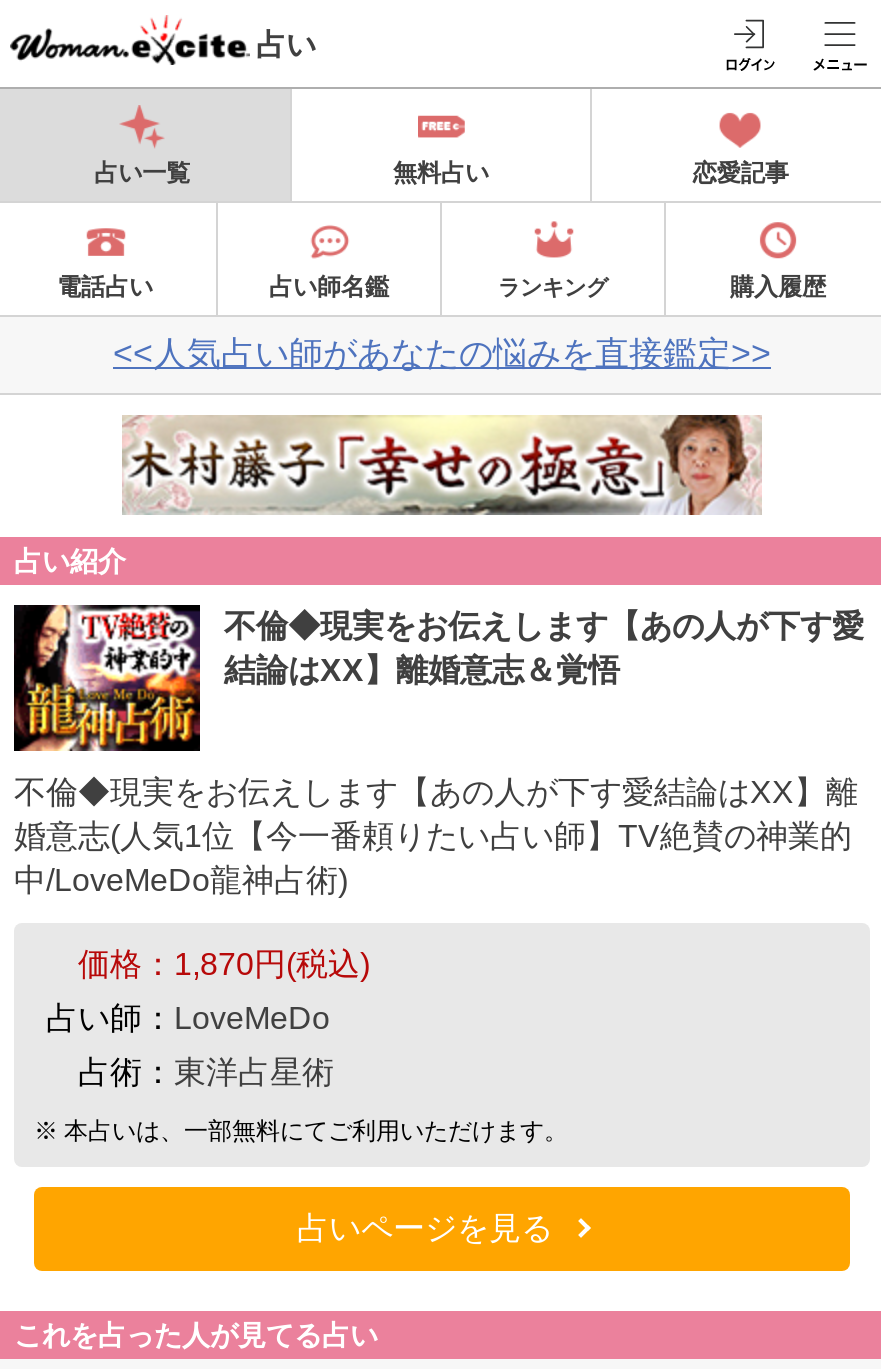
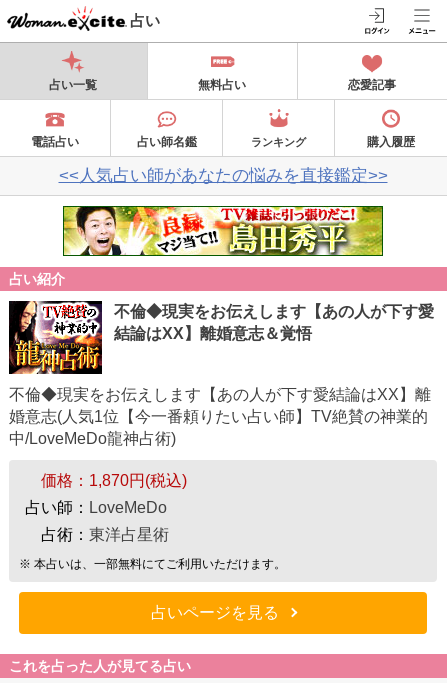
- [image]
+ [image]
